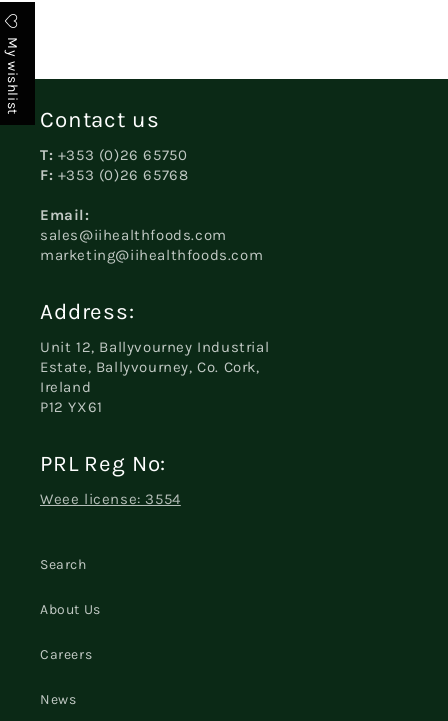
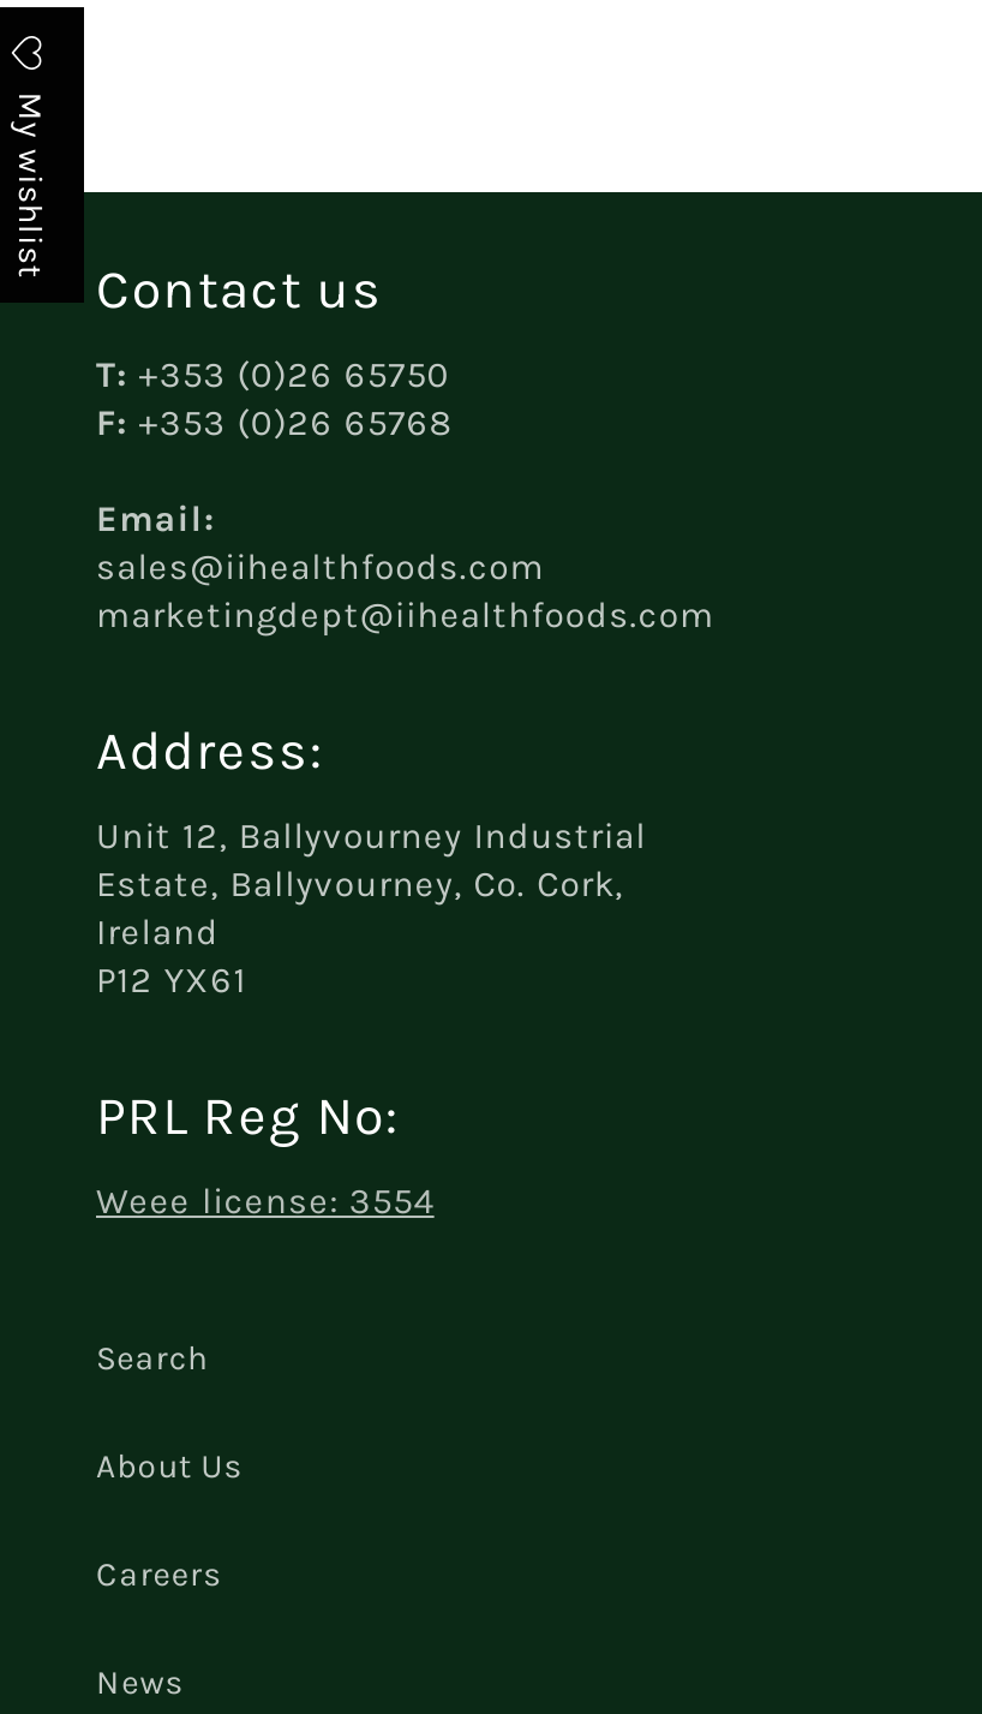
- marketing@iihealthfoods.com
+ marketingdept@iihealthfoods.com
